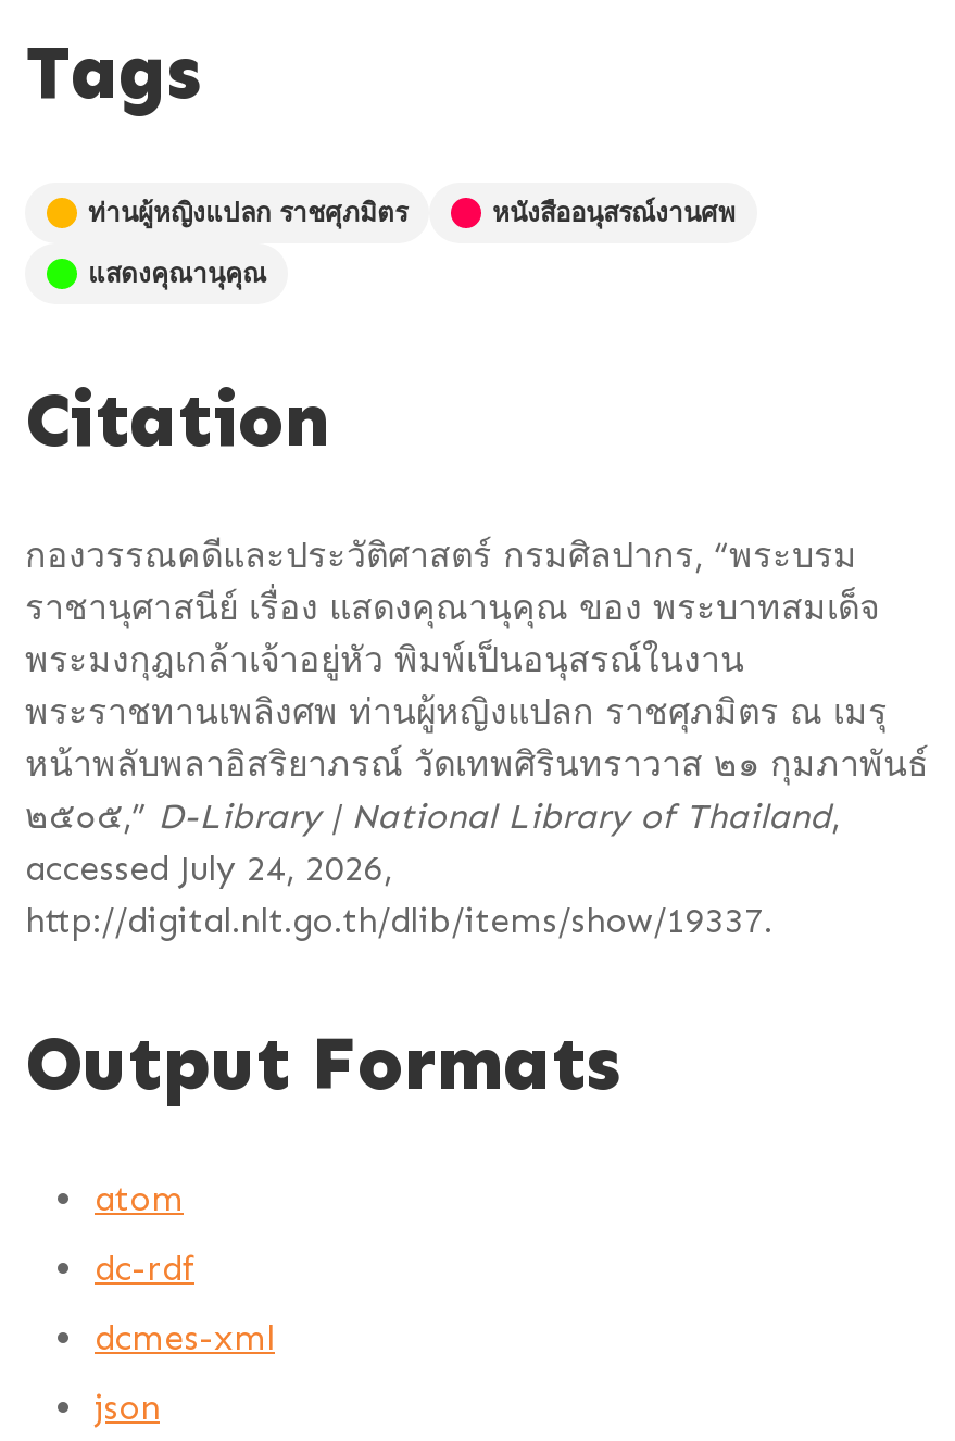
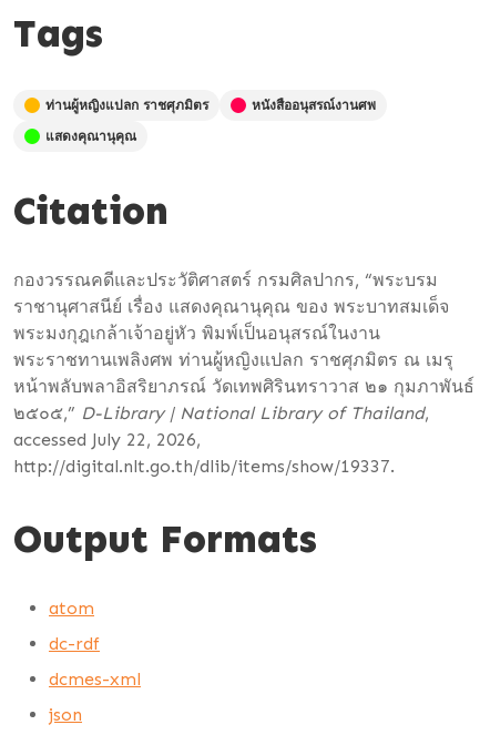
- accessed July 24, 2026,
+ accessed July 22, 2026,
